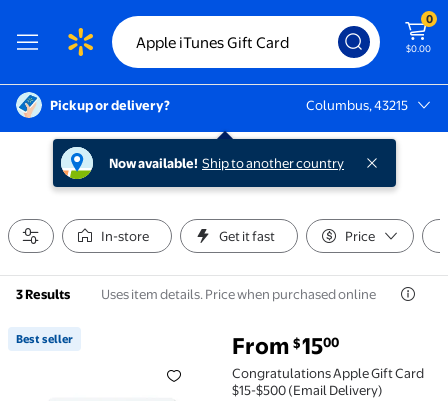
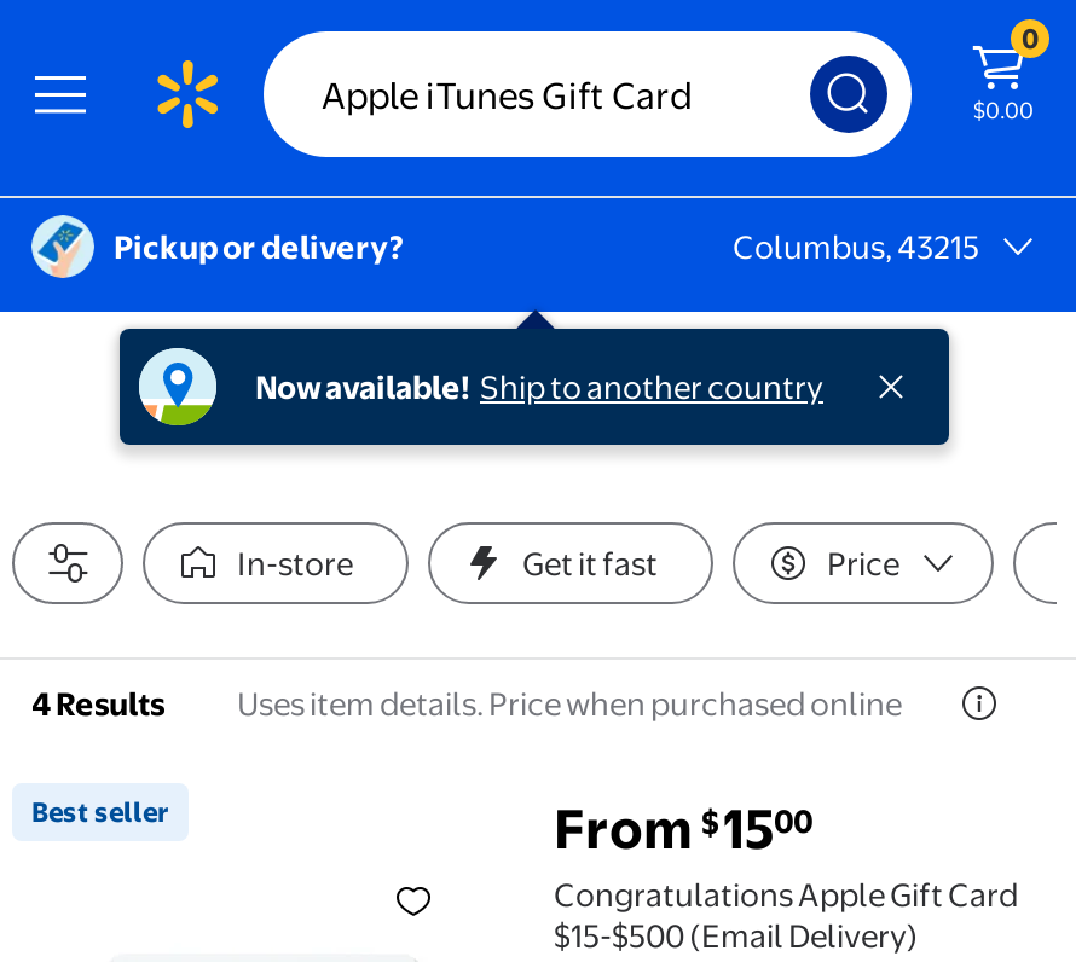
- 3 Results Uses item details. Price when purchased online
+ 4 Results Uses item details. Price when purchased online
